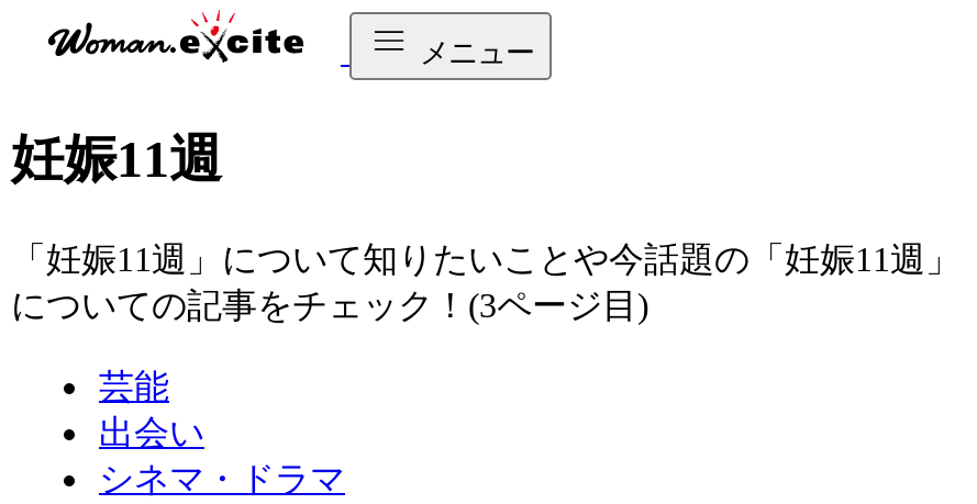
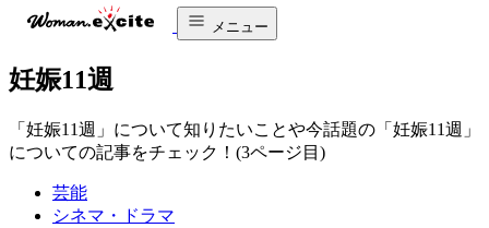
- 出会い
